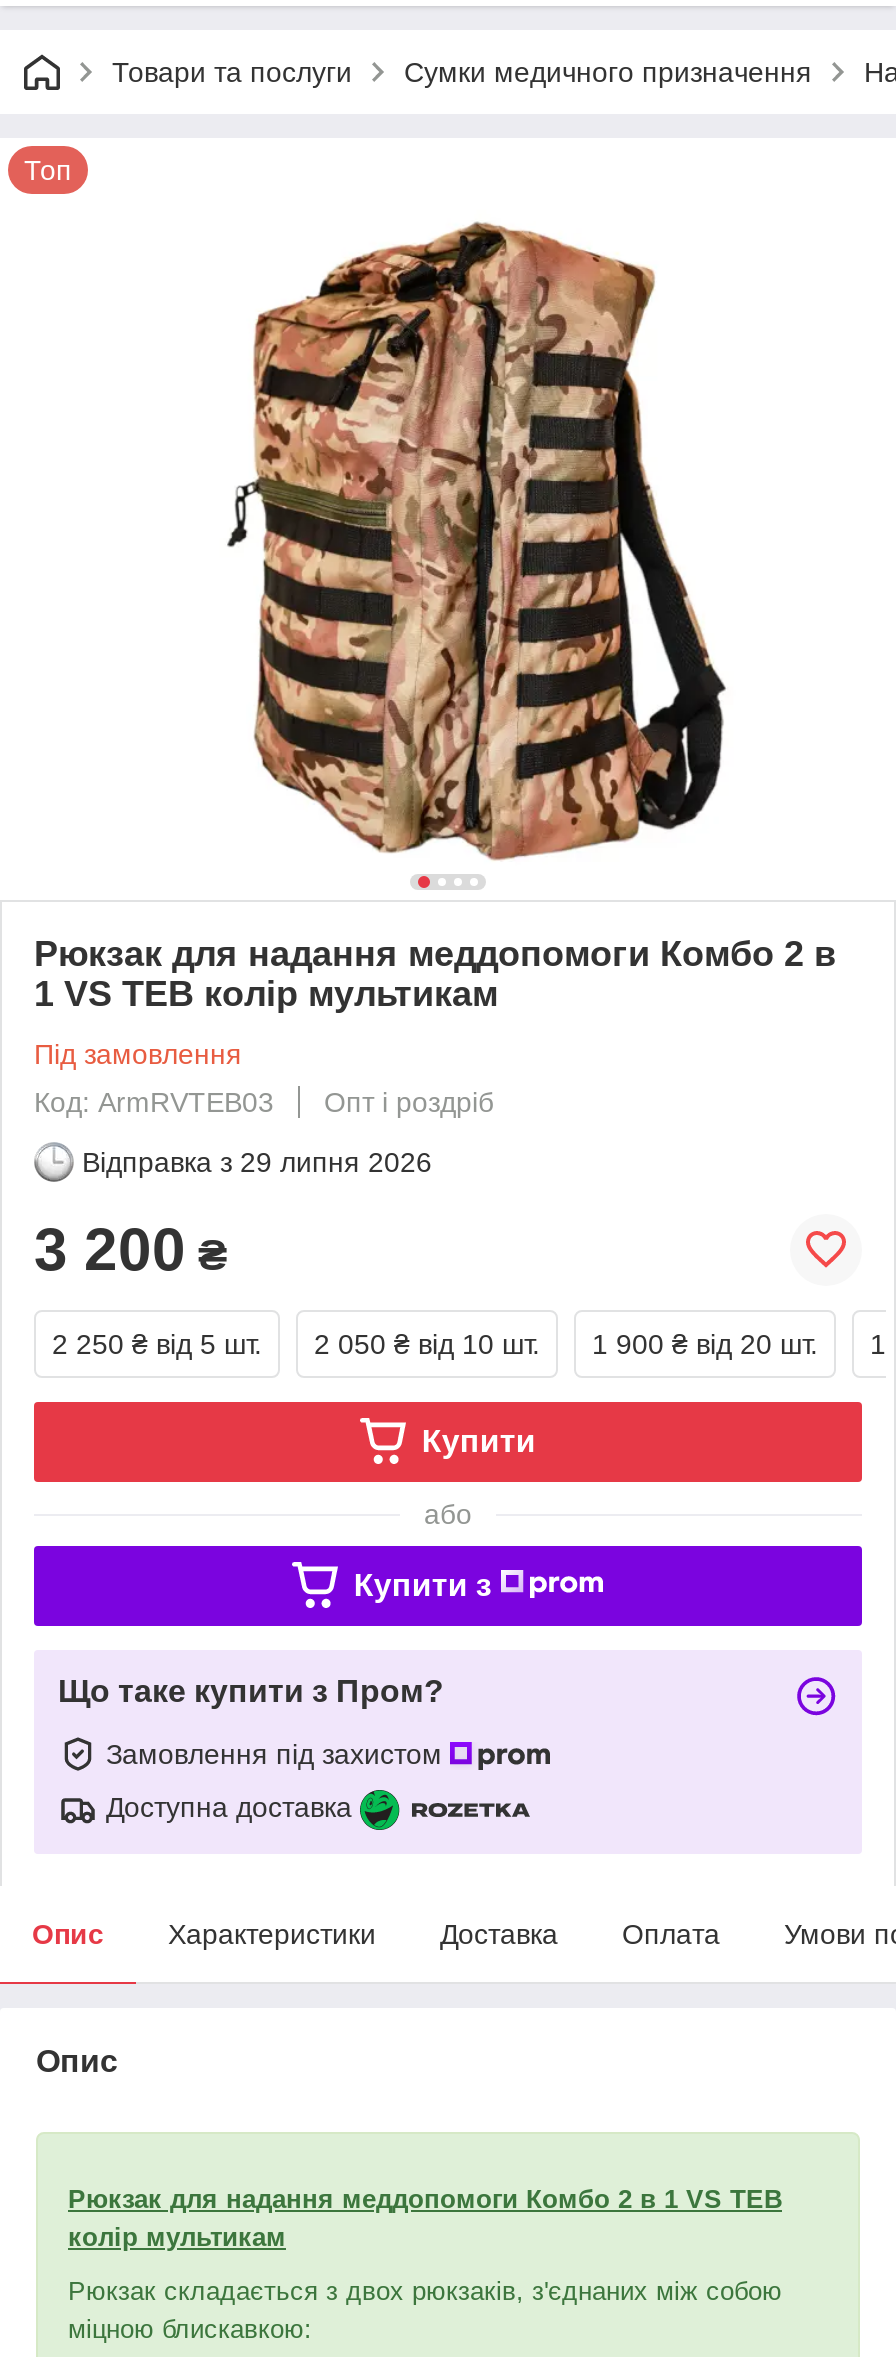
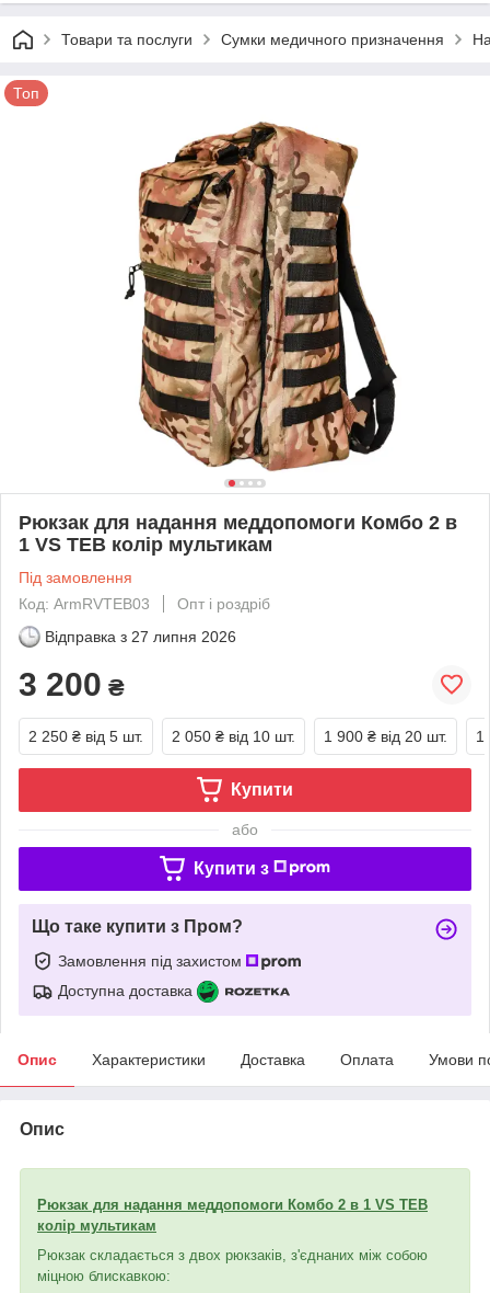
- Відправка з 29 липня 2026
+ Відправка з 27 липня 2026
